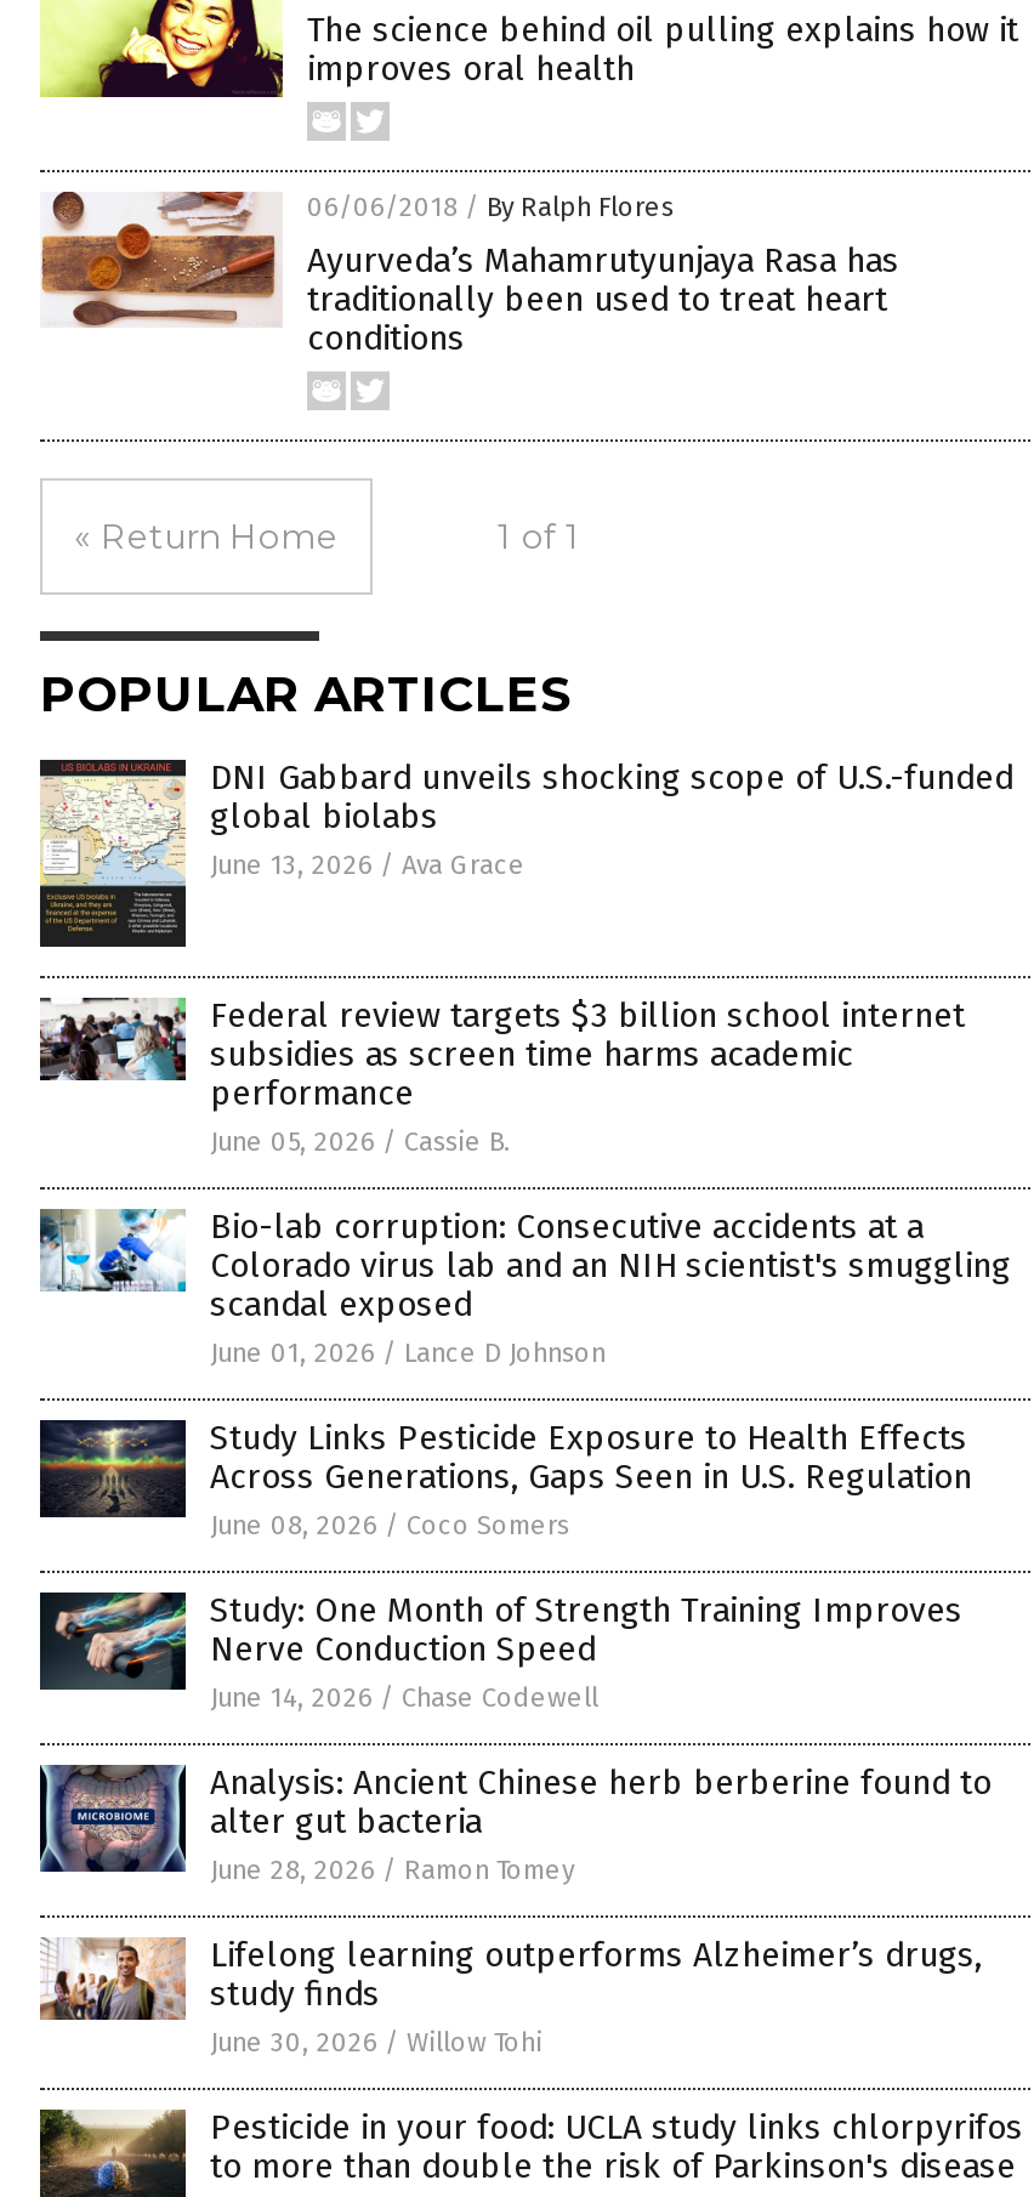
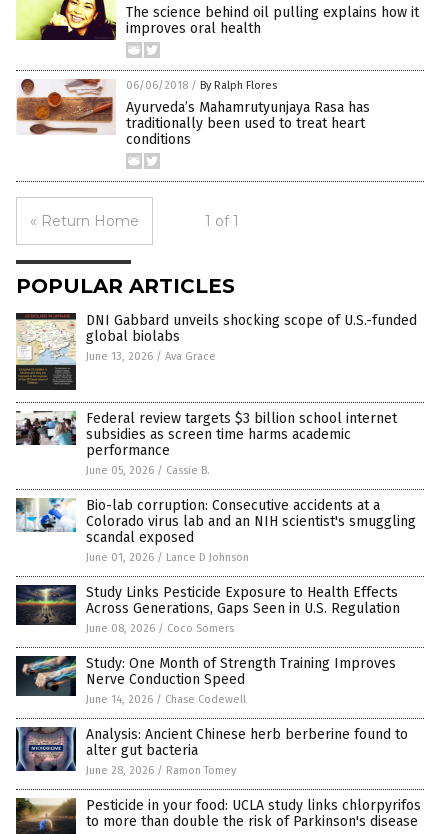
- [image]
- Lifelong learning outperforms Alzheimer’s drugs,
- study finds
- June 30, 2026 / Willow Tohi
